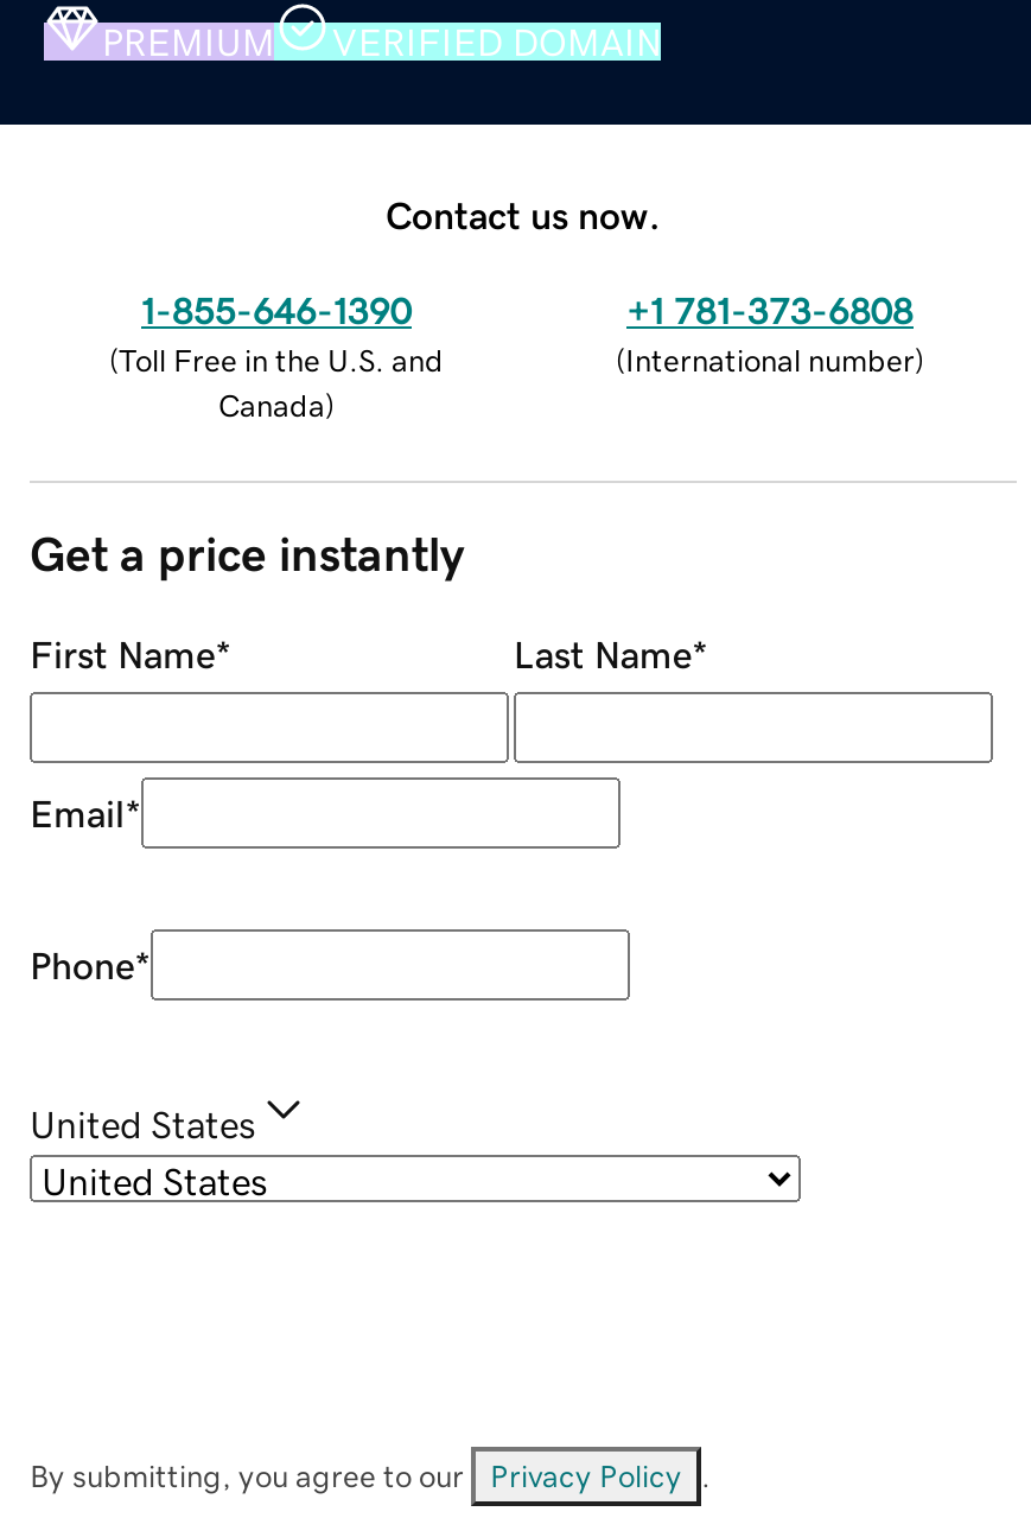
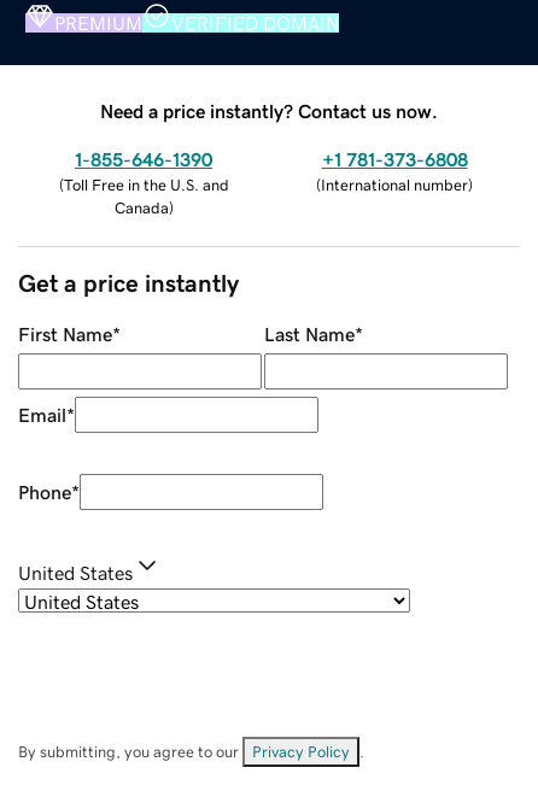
- Contact us now.
+ Need a price instantly? Contact us now.
